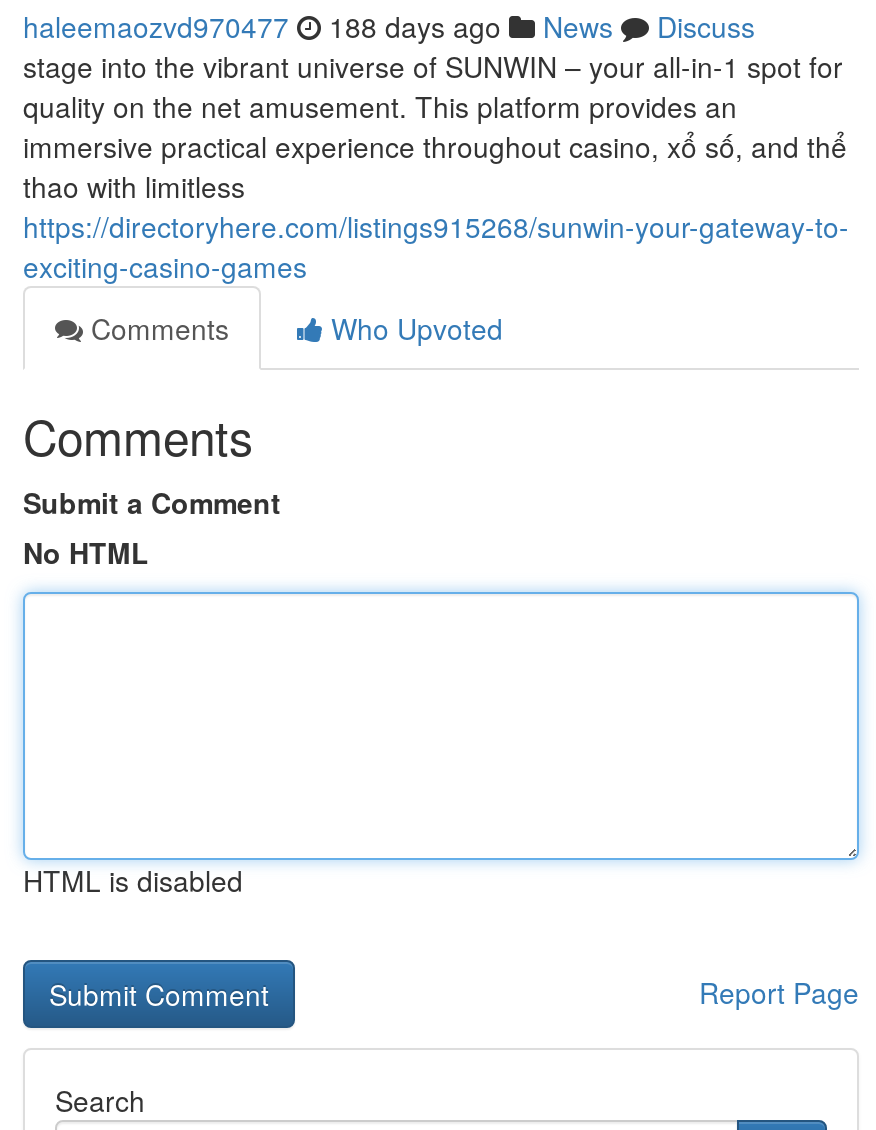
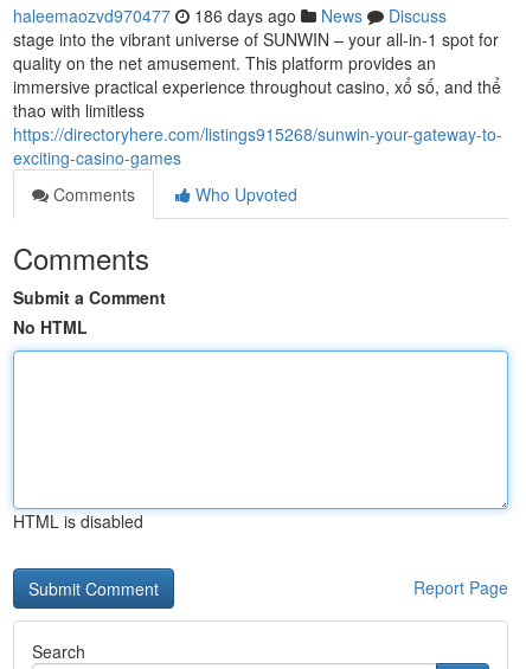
- haleemaozvd970477 188 days ago News Discuss
+ haleemaozvd970477 186 days ago News Discuss
